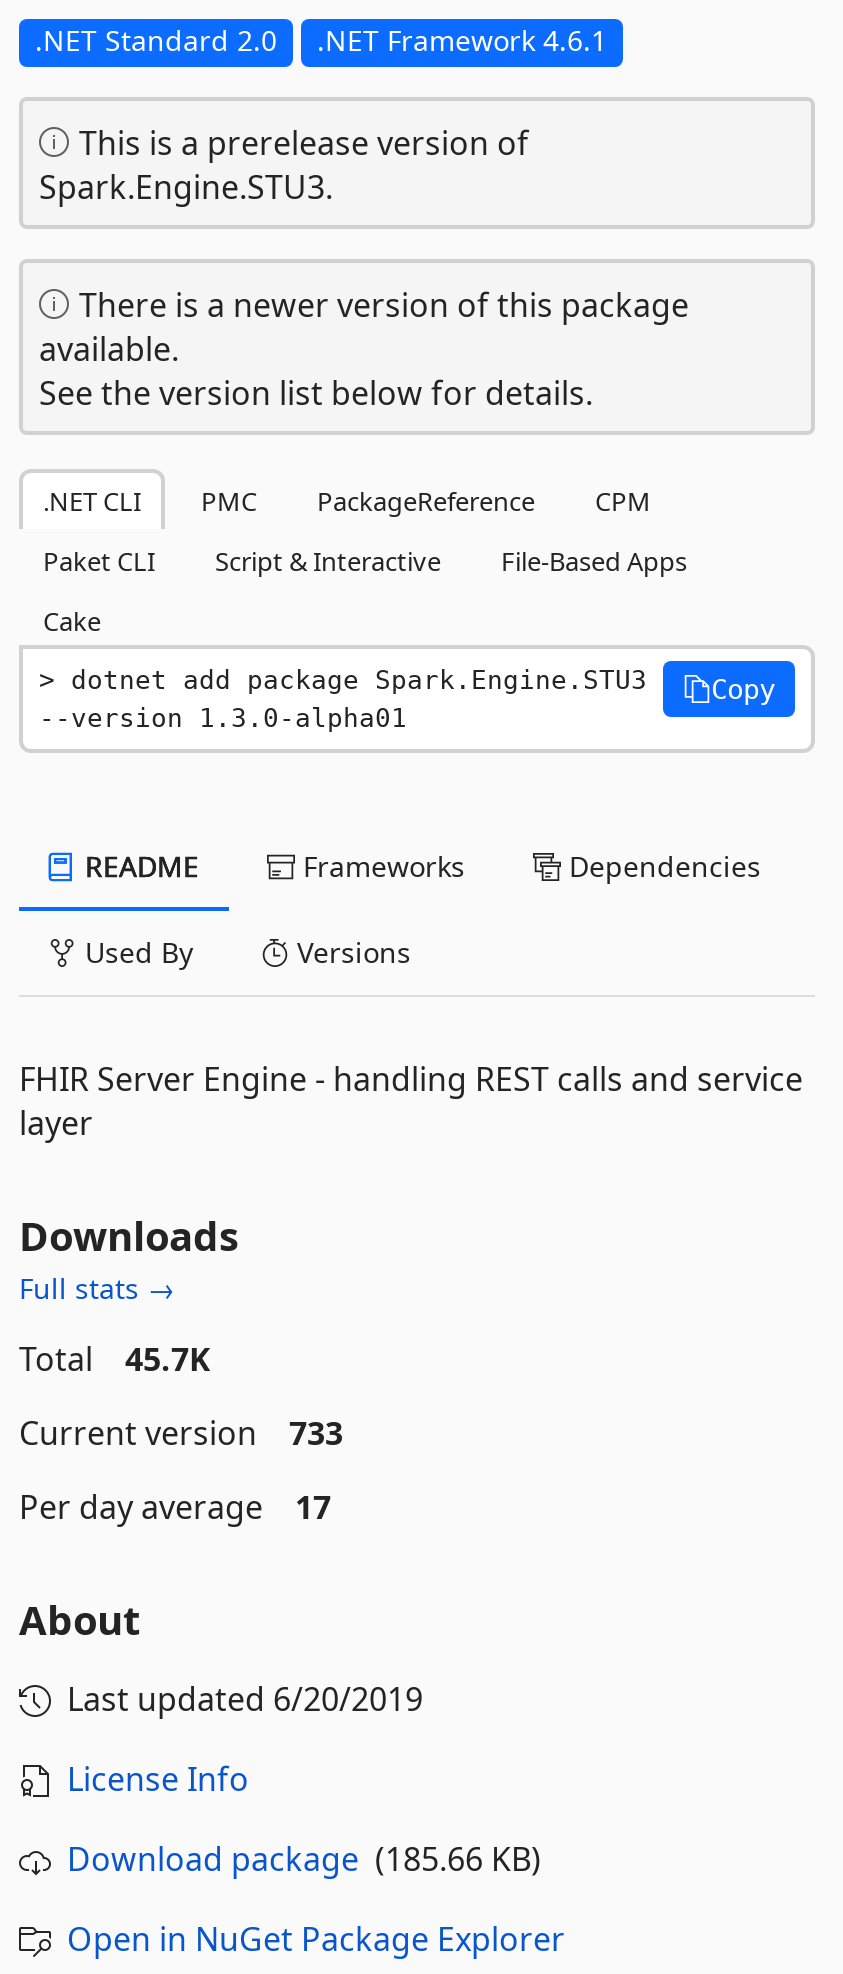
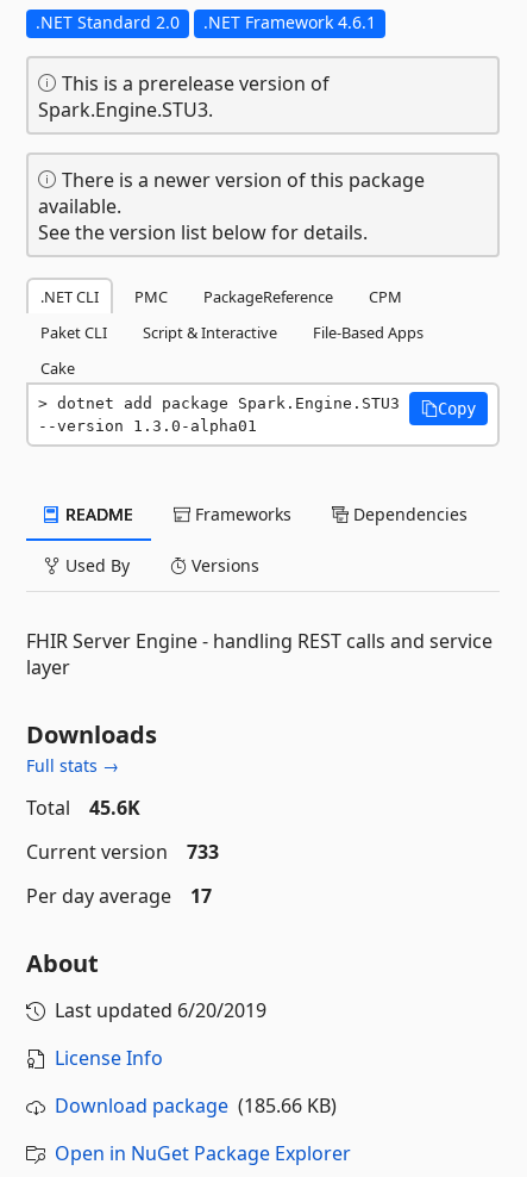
- Total 45.7K
+ Total 45.6K
